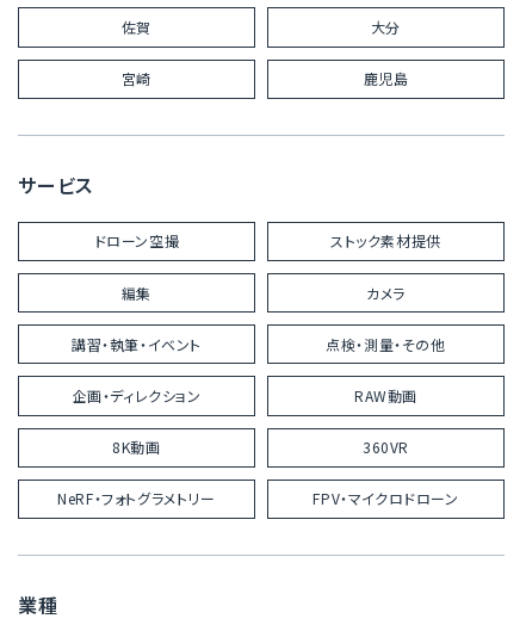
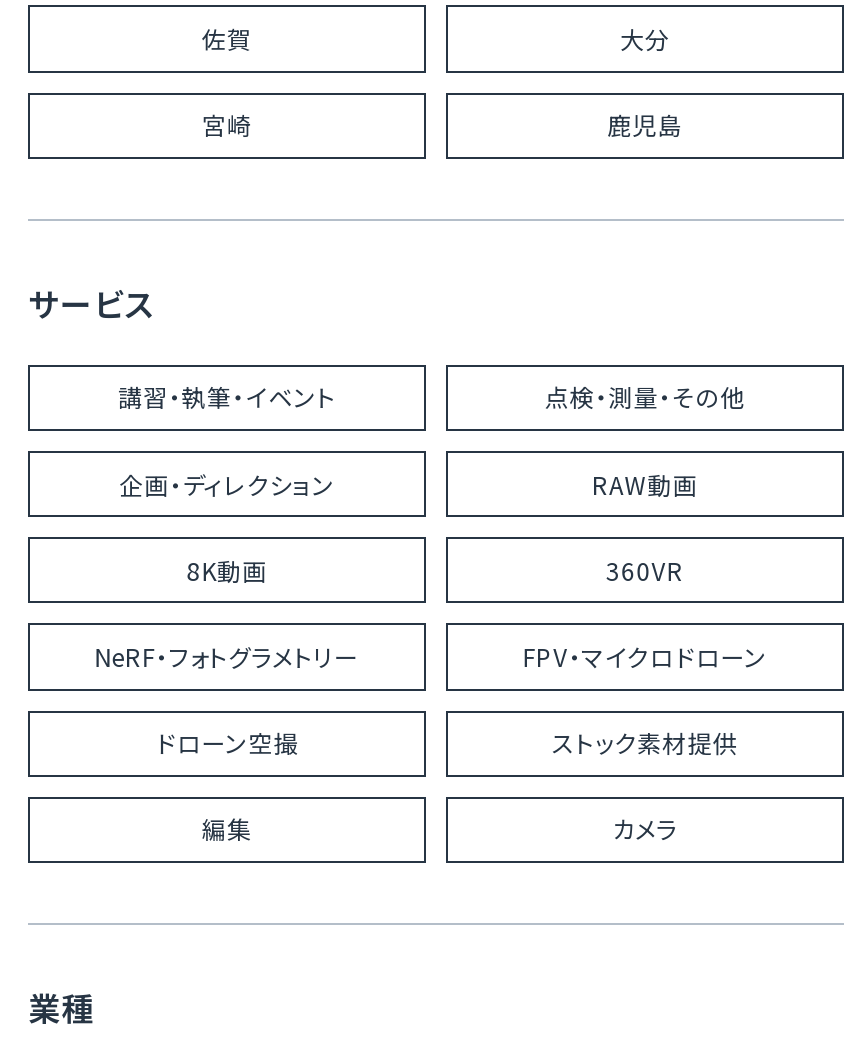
moved down: ドローン空撮 | ストック素材提供 | 編集 | カメラ

moved up: 講習・執筆・イベント | 点検・測量・その他 | 企画・ディレクション | RAW動画 | 8K動画 | 360VR | NeRF・フォトグラメトリー | FPV・マイクロドローン
